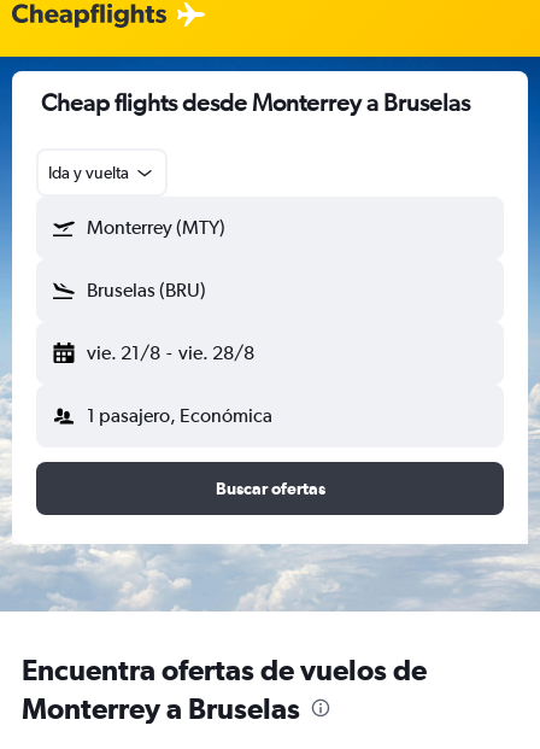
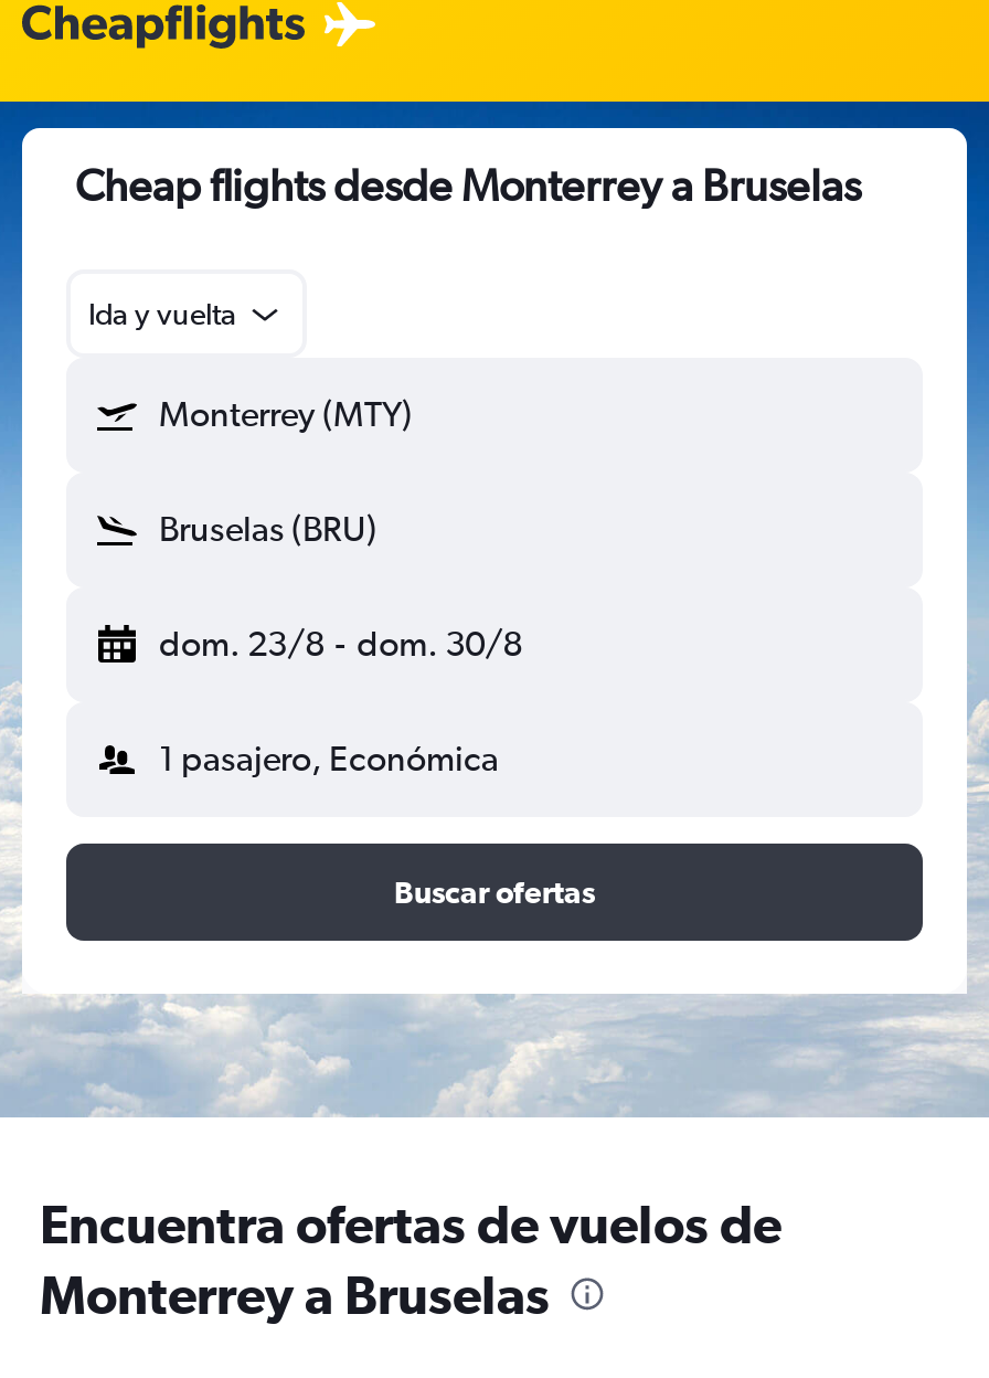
- vie. 21/8 - vie. 28/8
+ dom. 23/8 - dom. 30/8
